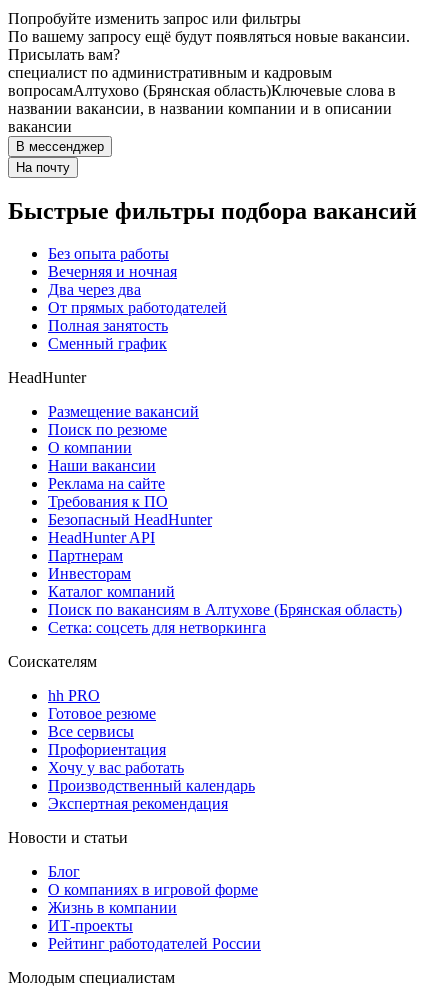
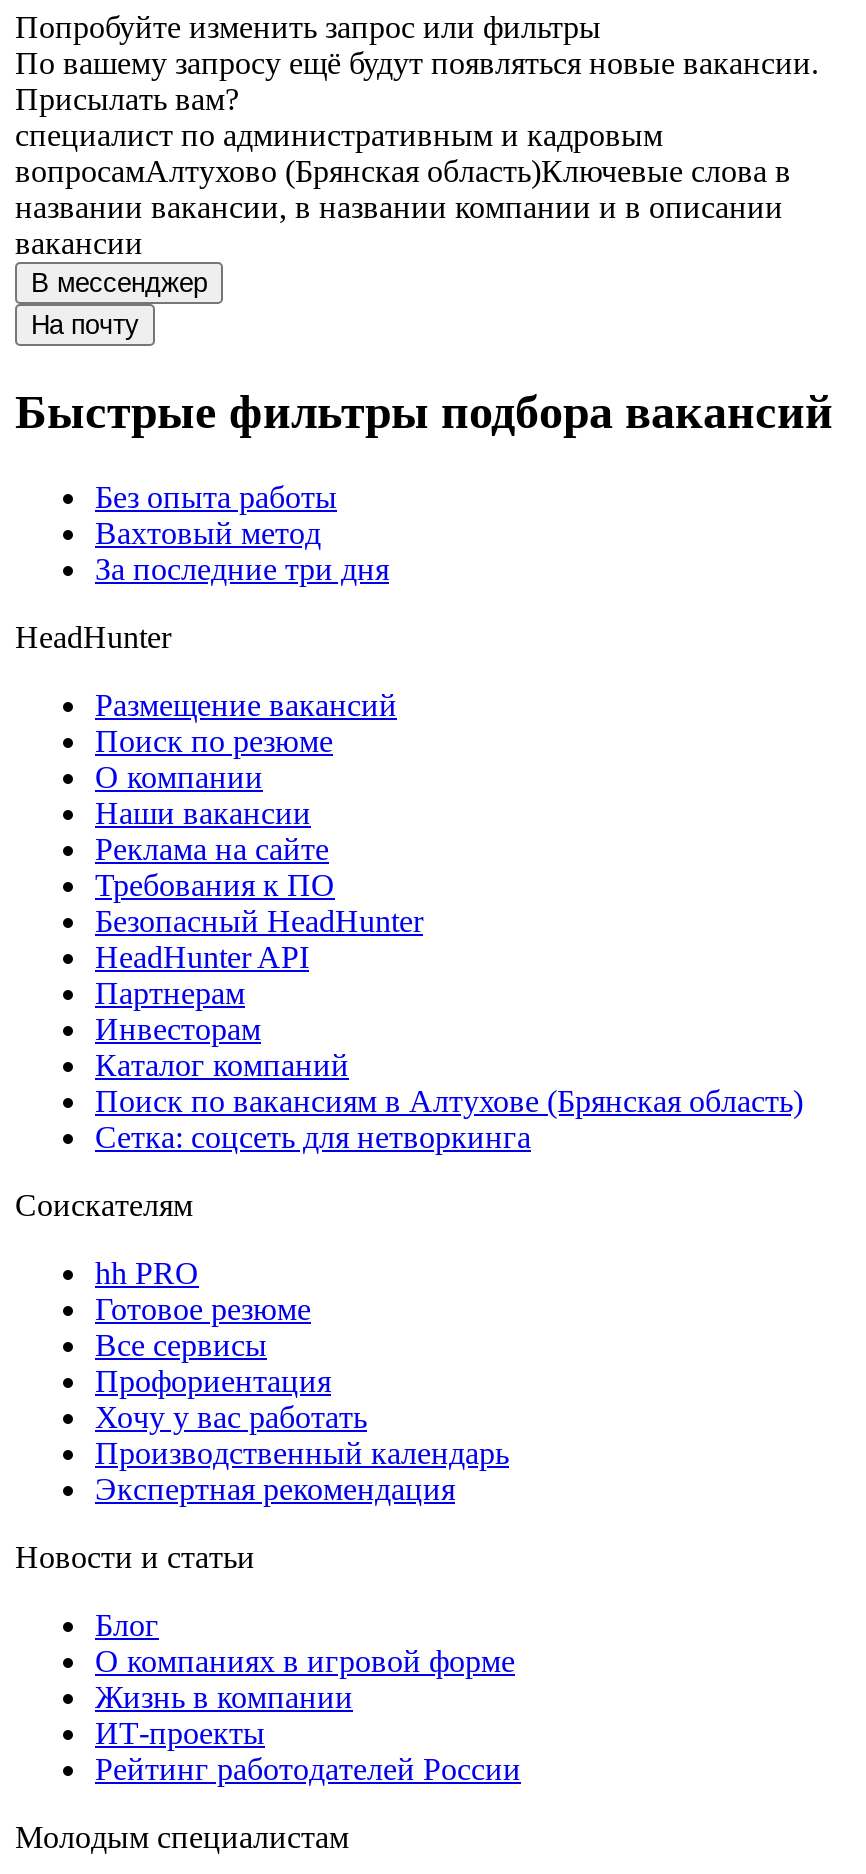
- Вечерняя и ночная
- Два через два
- От прямых работодателей
- Полная занятость
- Сменный график
+ Вахтовый метод
+ За последние три дня
